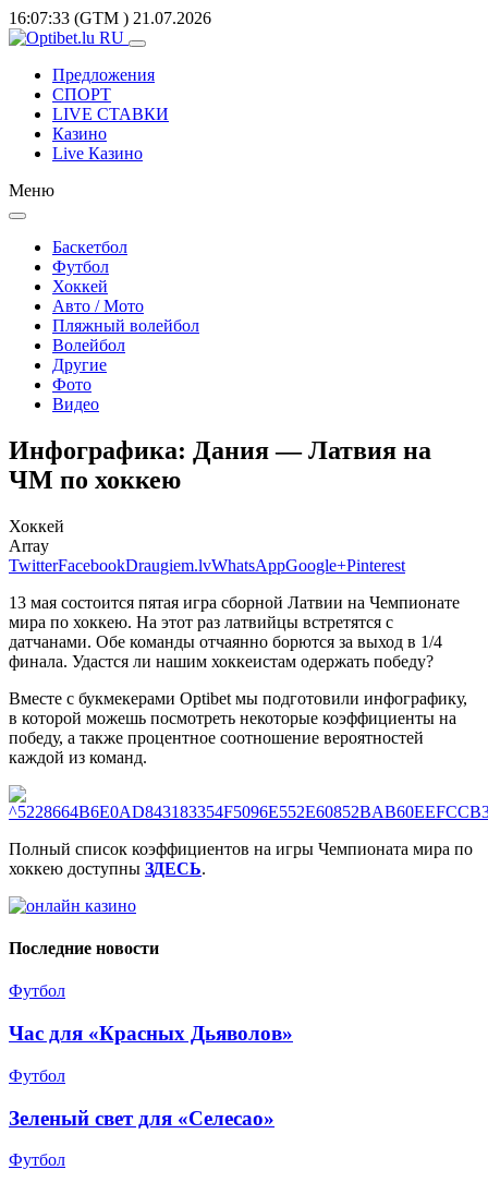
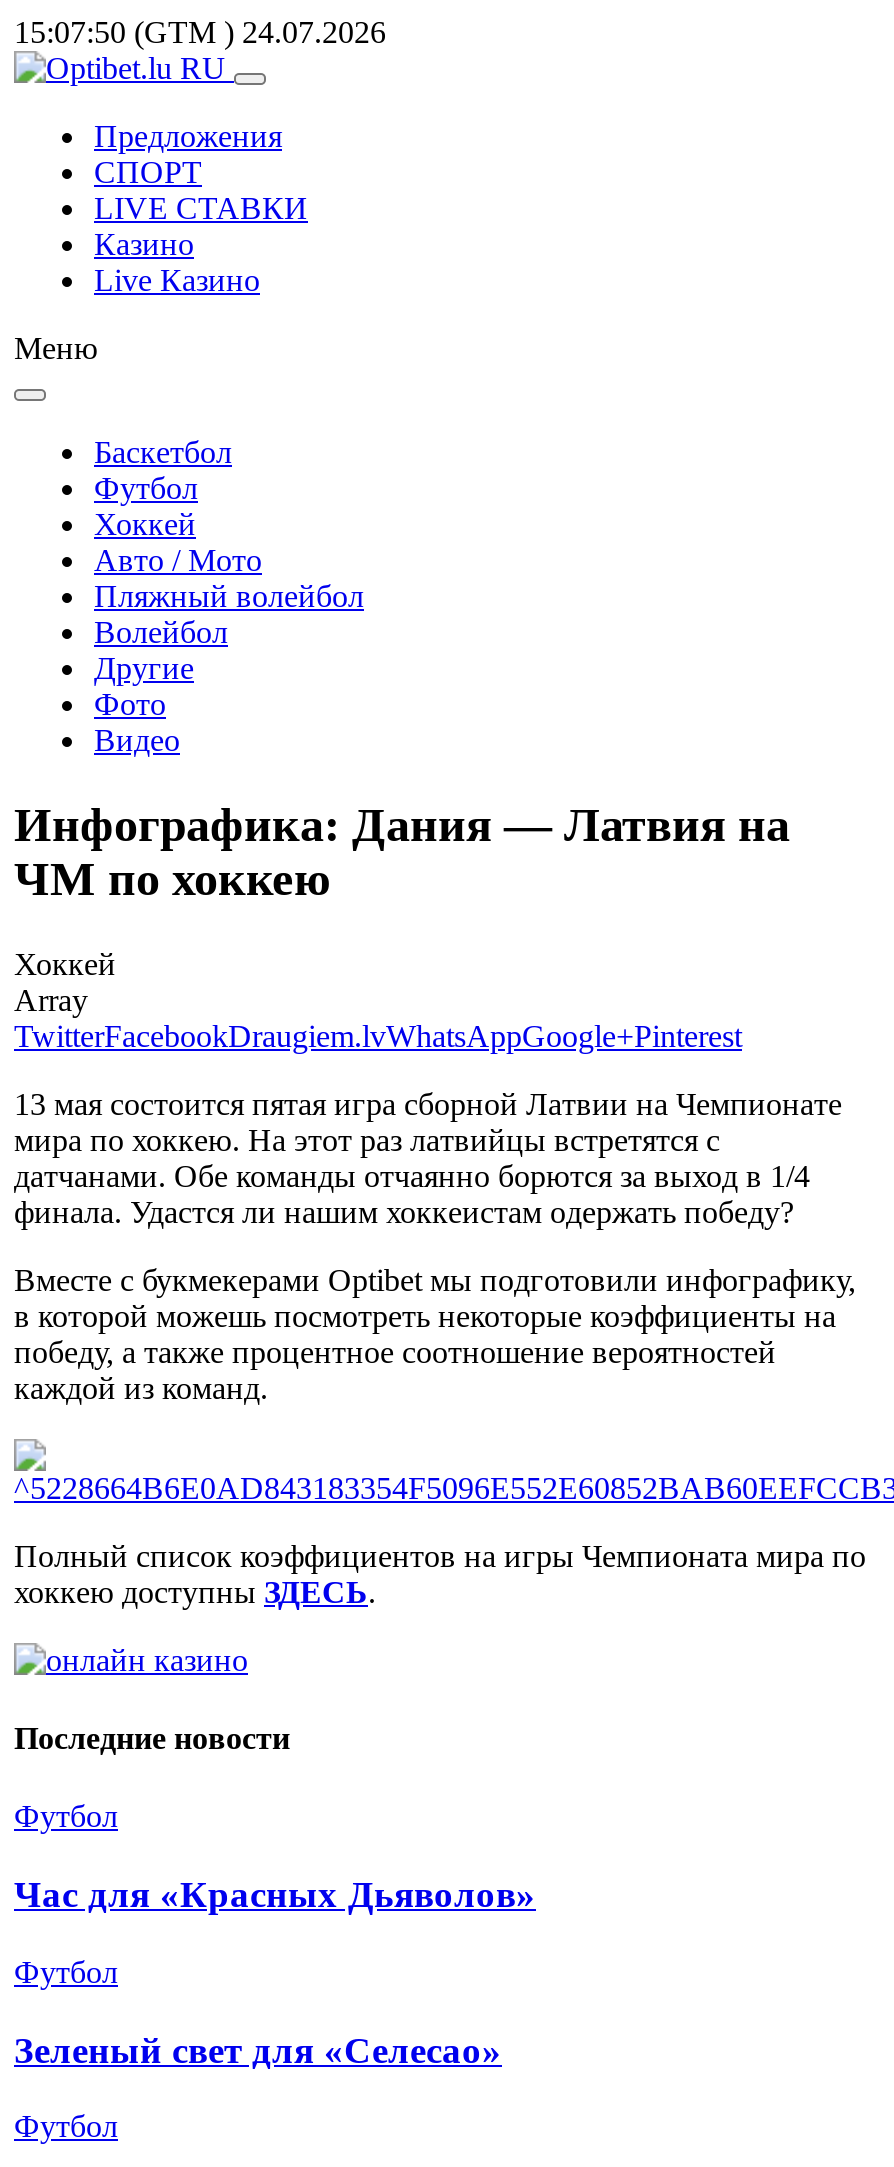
- 16:07:33 (GTM) 21.07.2026
+ 15:07:50 (GTM) 24.07.2026
